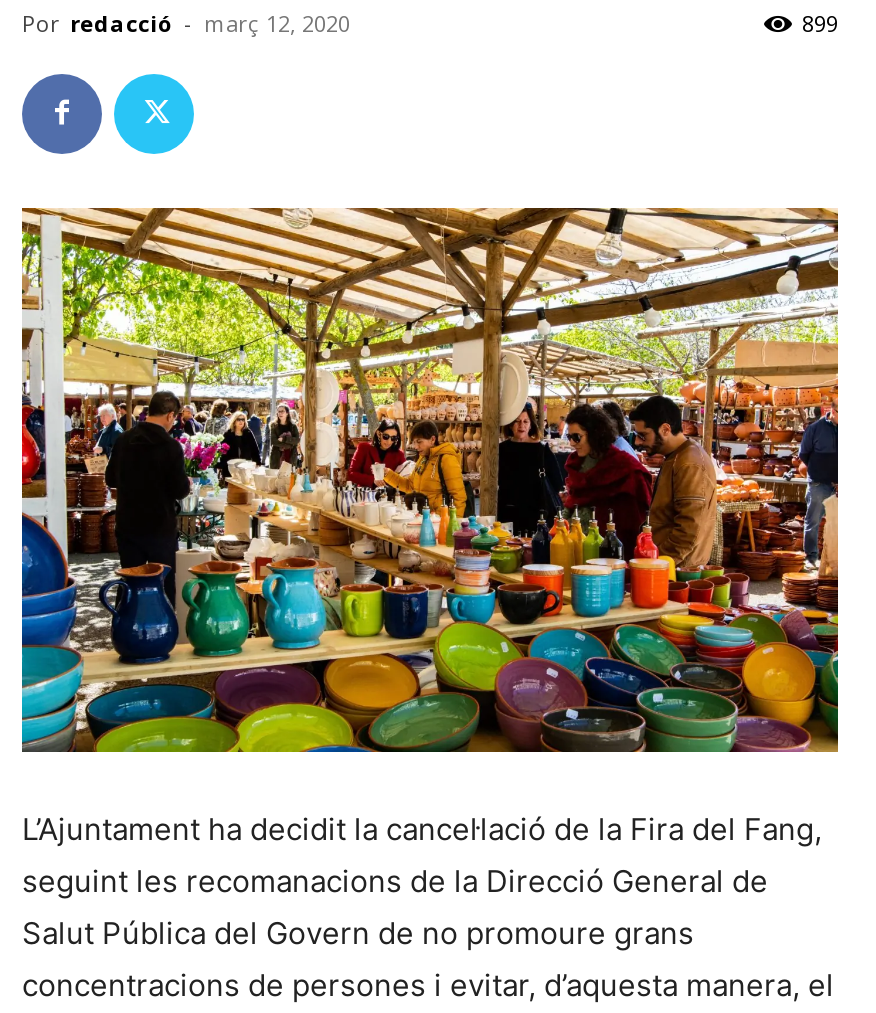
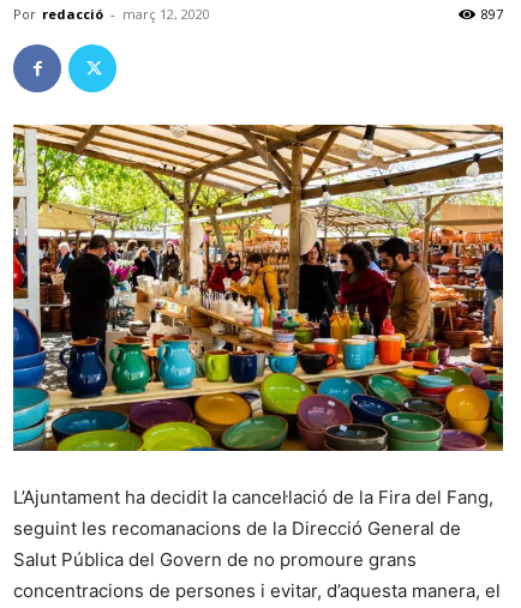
- 899
+ 897
